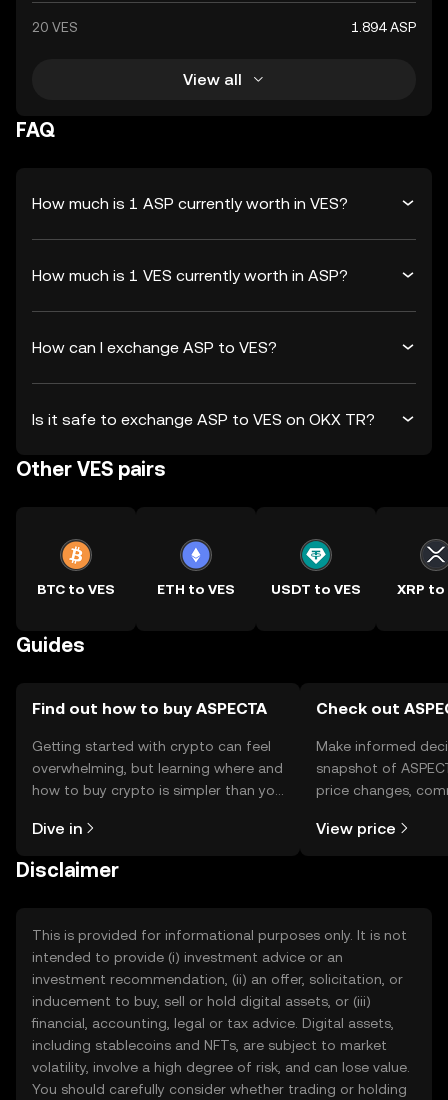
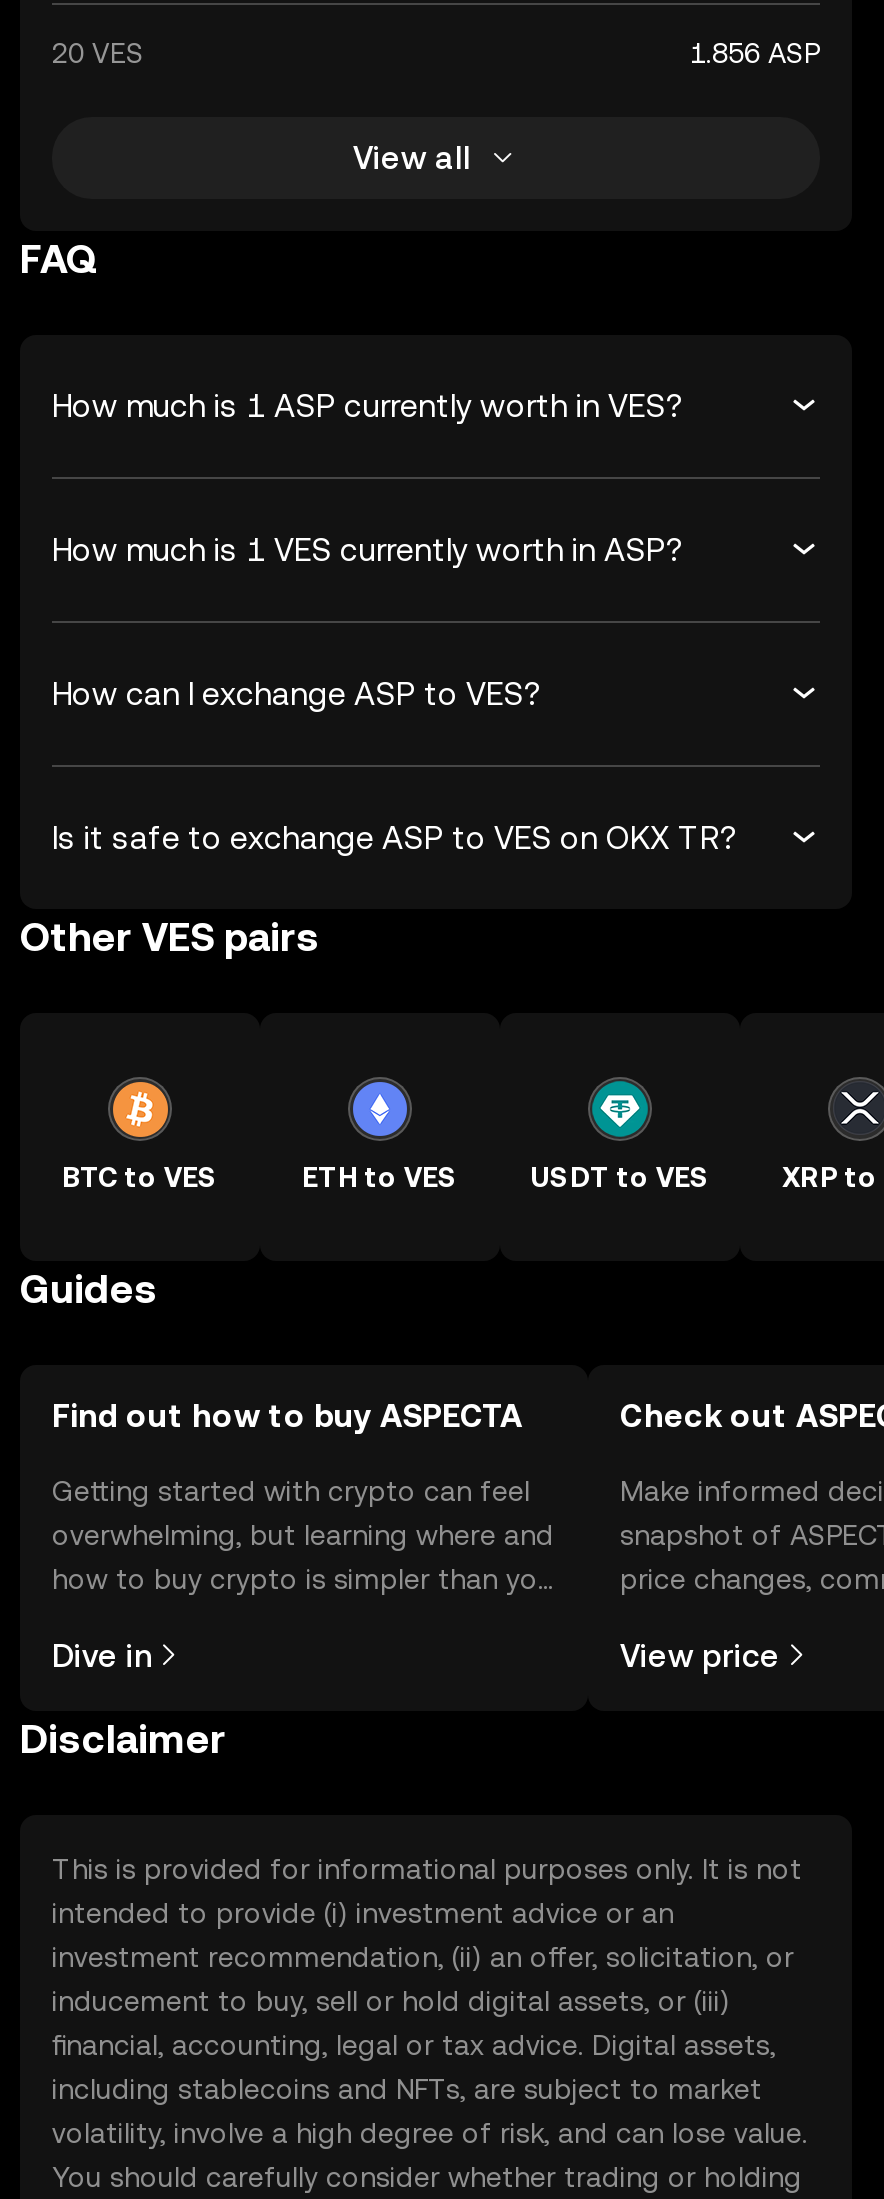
- 1.894 ASP
+ 1.856 ASP
